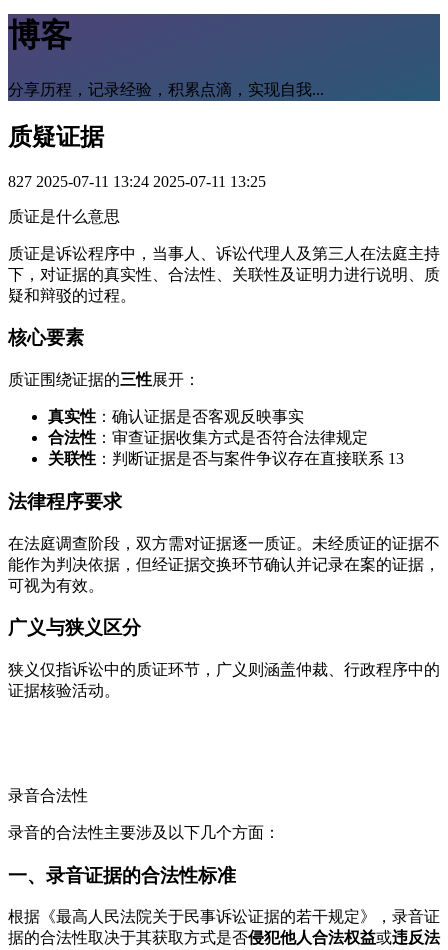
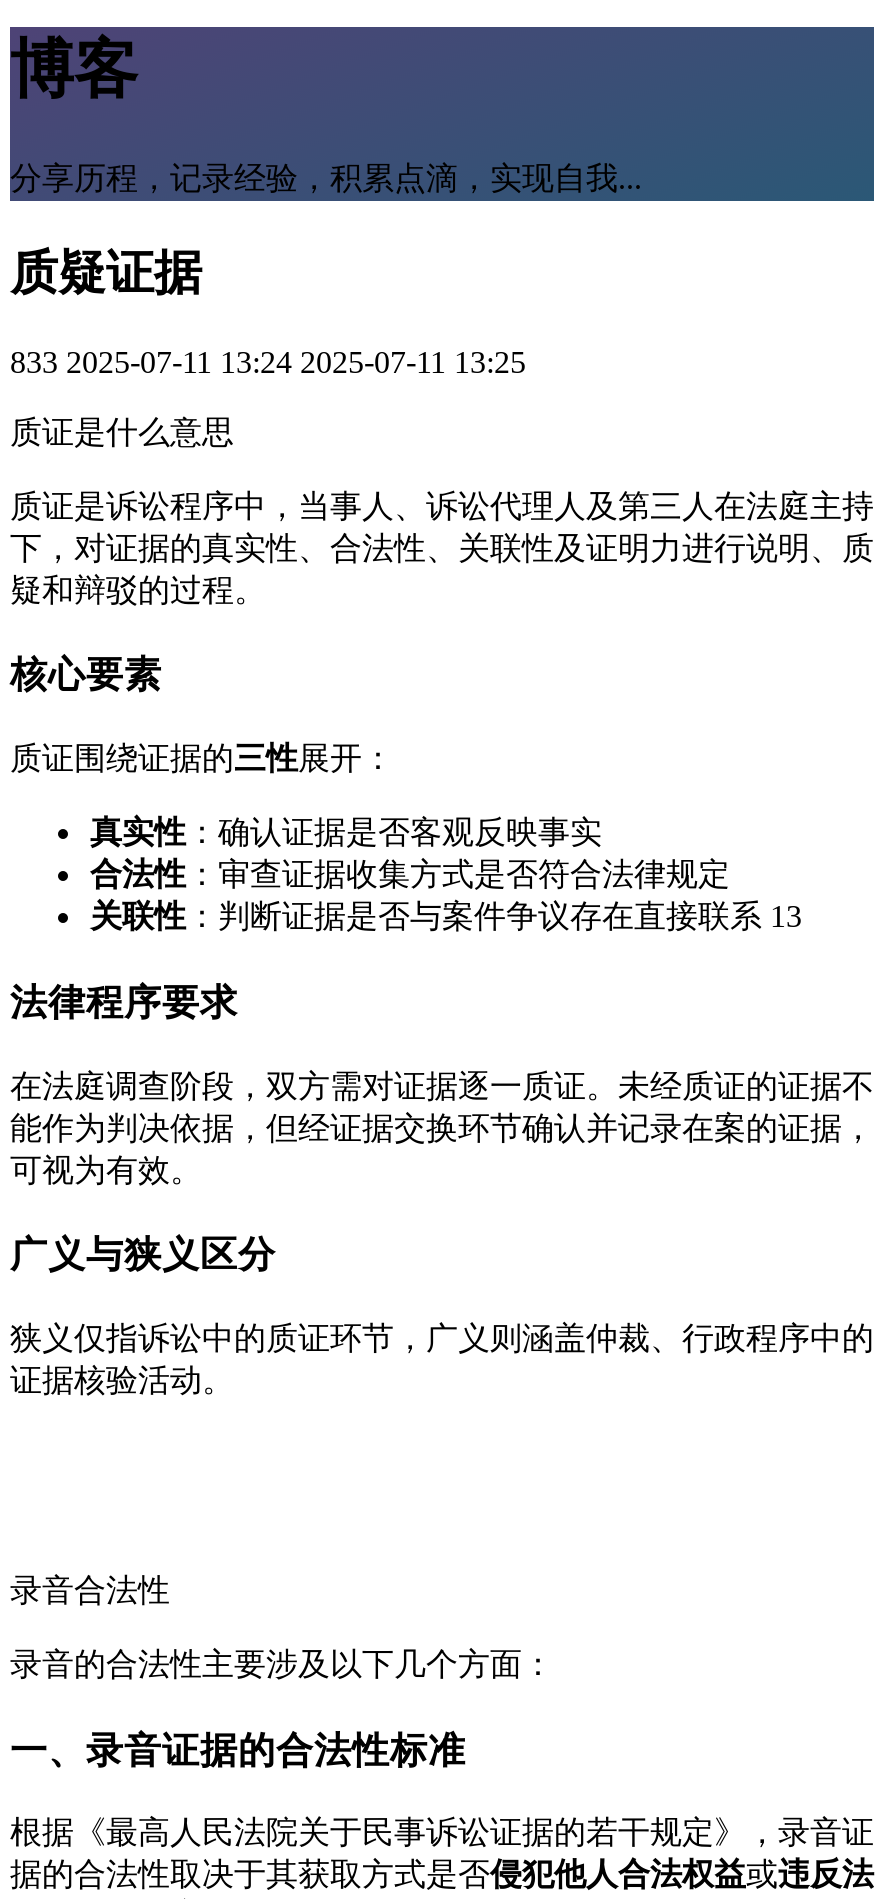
- 827 2025-07-11 13:24 2025-07-11 13:25
+ 833 2025-07-11 13:24 2025-07-11 13:25
